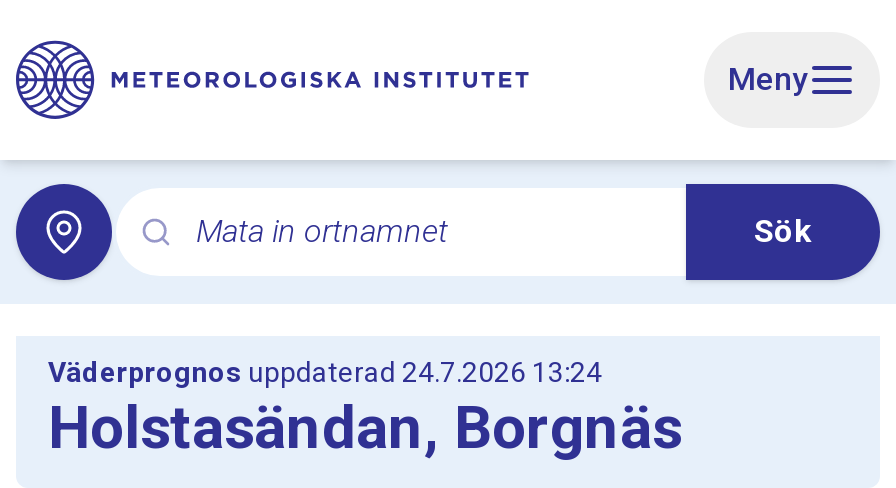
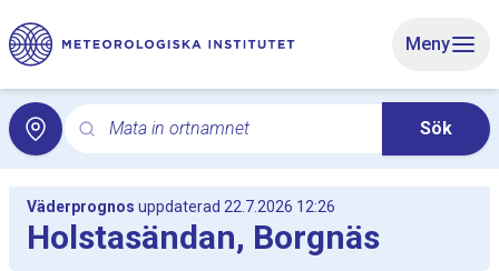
- Väderprognos uppdaterad 24.7.2026 13:24
+ Väderprognos uppdaterad 22.7.2026 12:26
